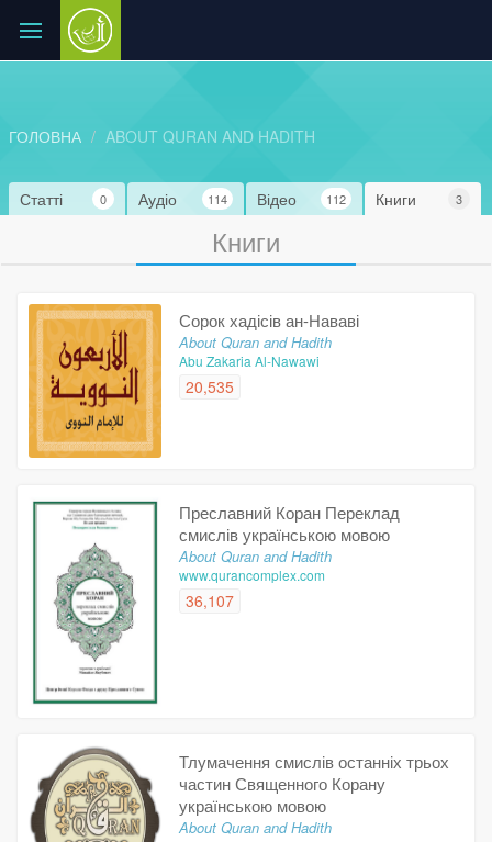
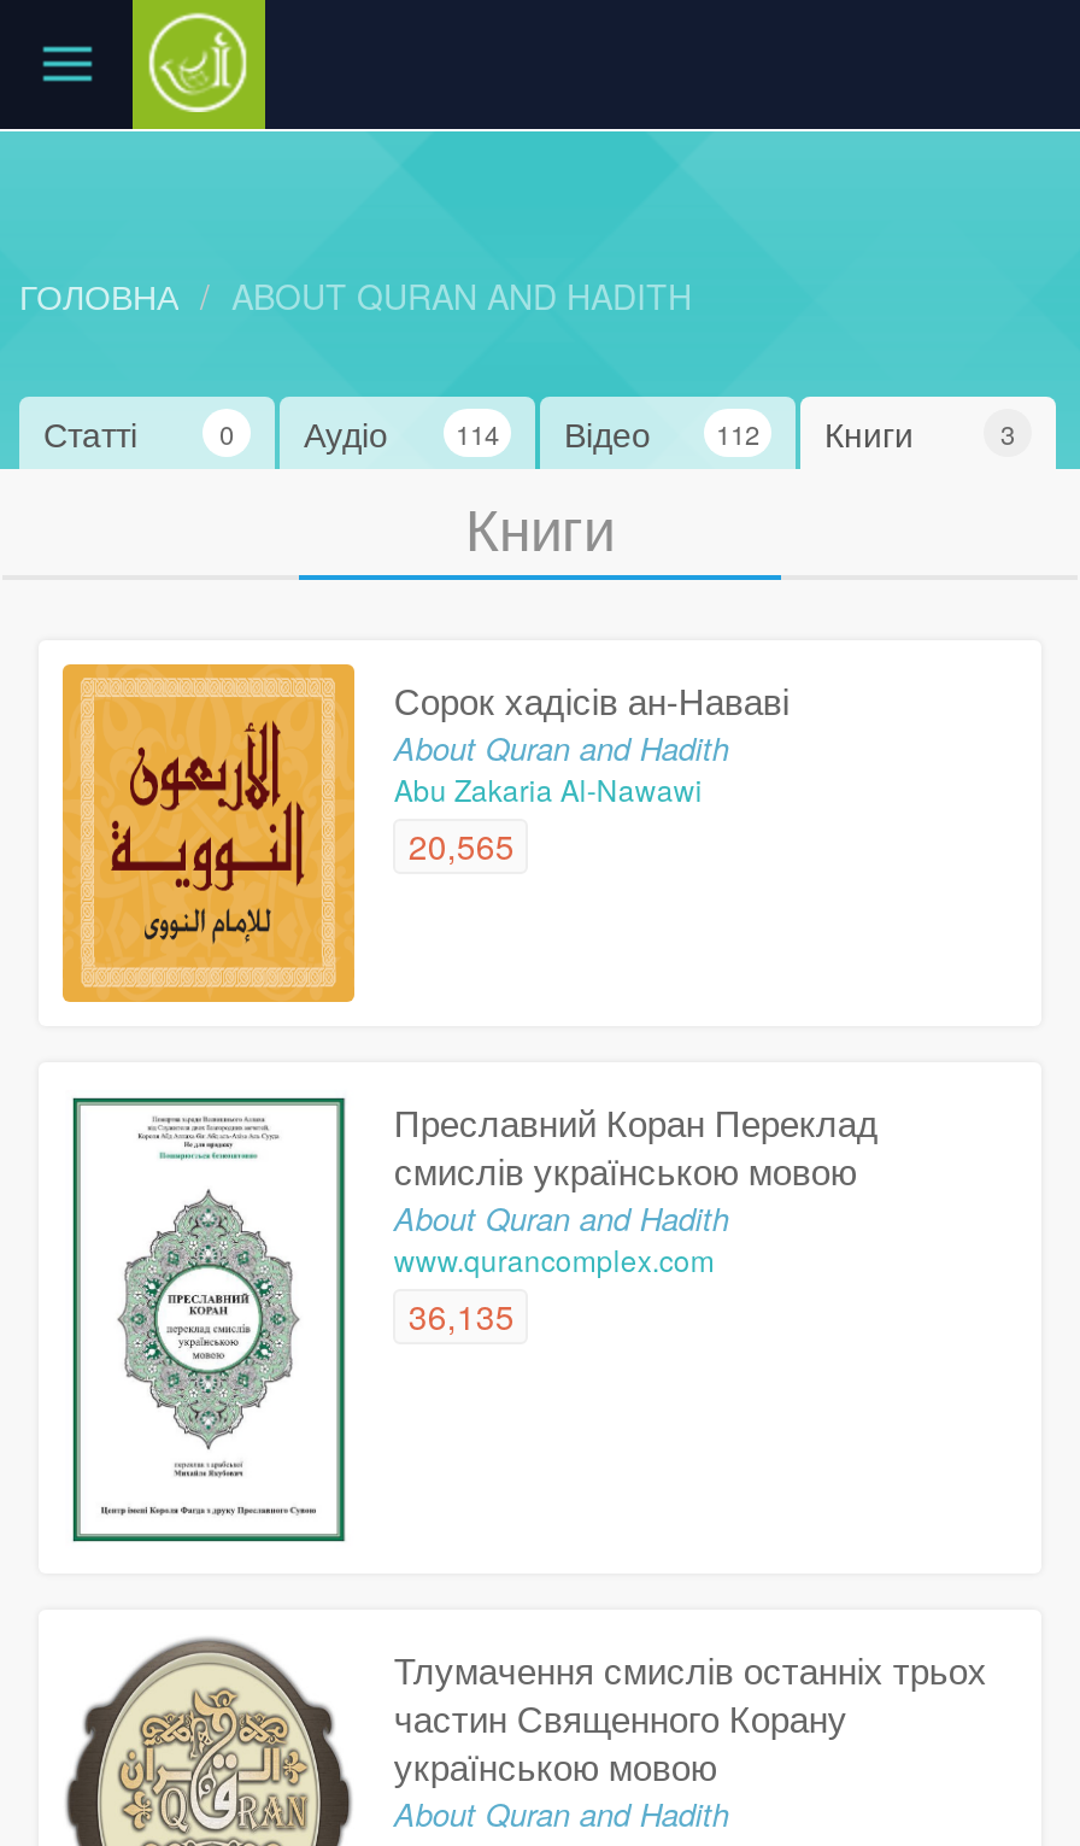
- 20,535
+ 20,565

- 36,107
+ 36,135
